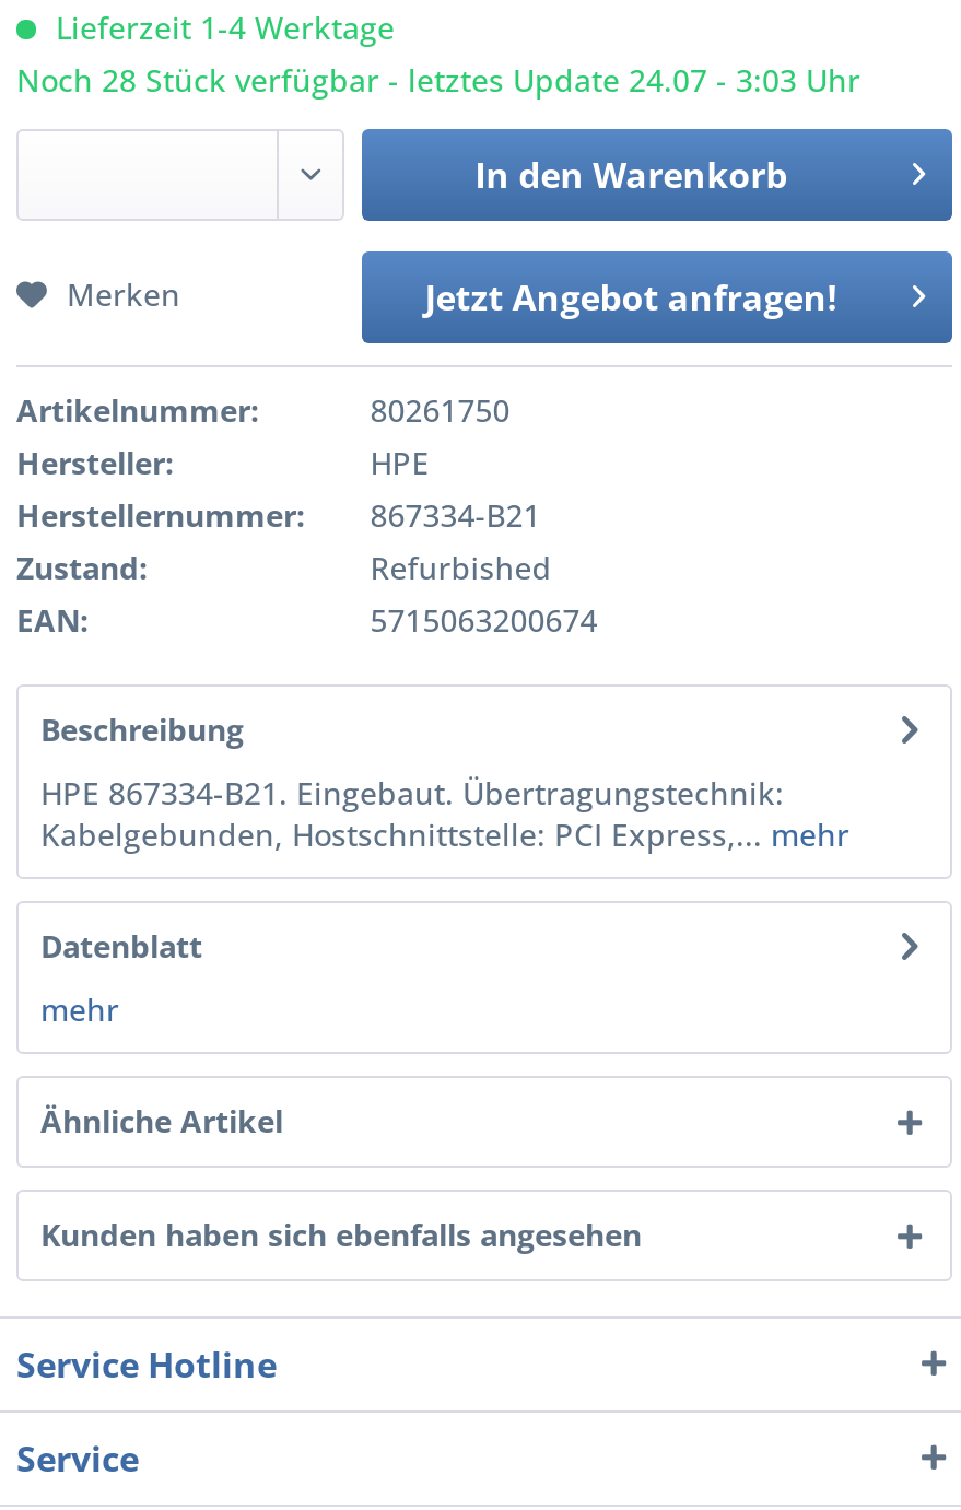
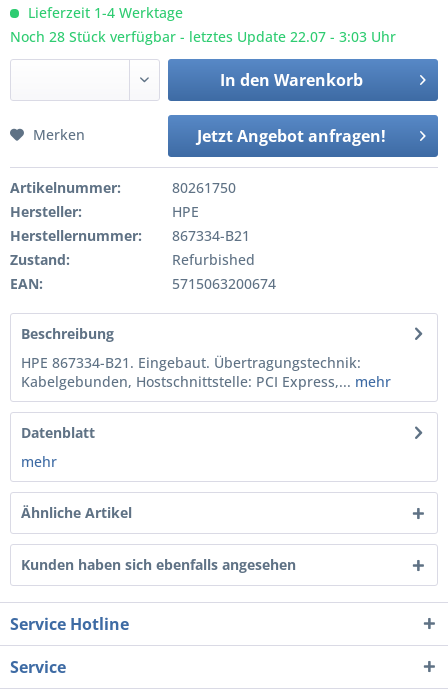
- Noch 28 Stück verfügbar - letztes Update 24.07 - 3:03 Uhr
+ Noch 28 Stück verfügbar - letztes Update 22.07 - 3:03 Uhr
